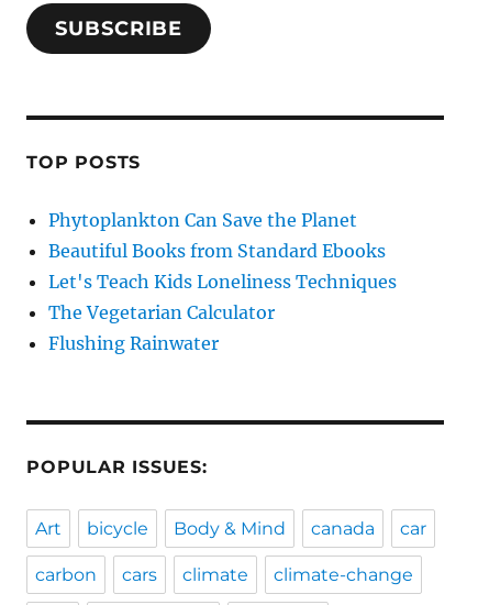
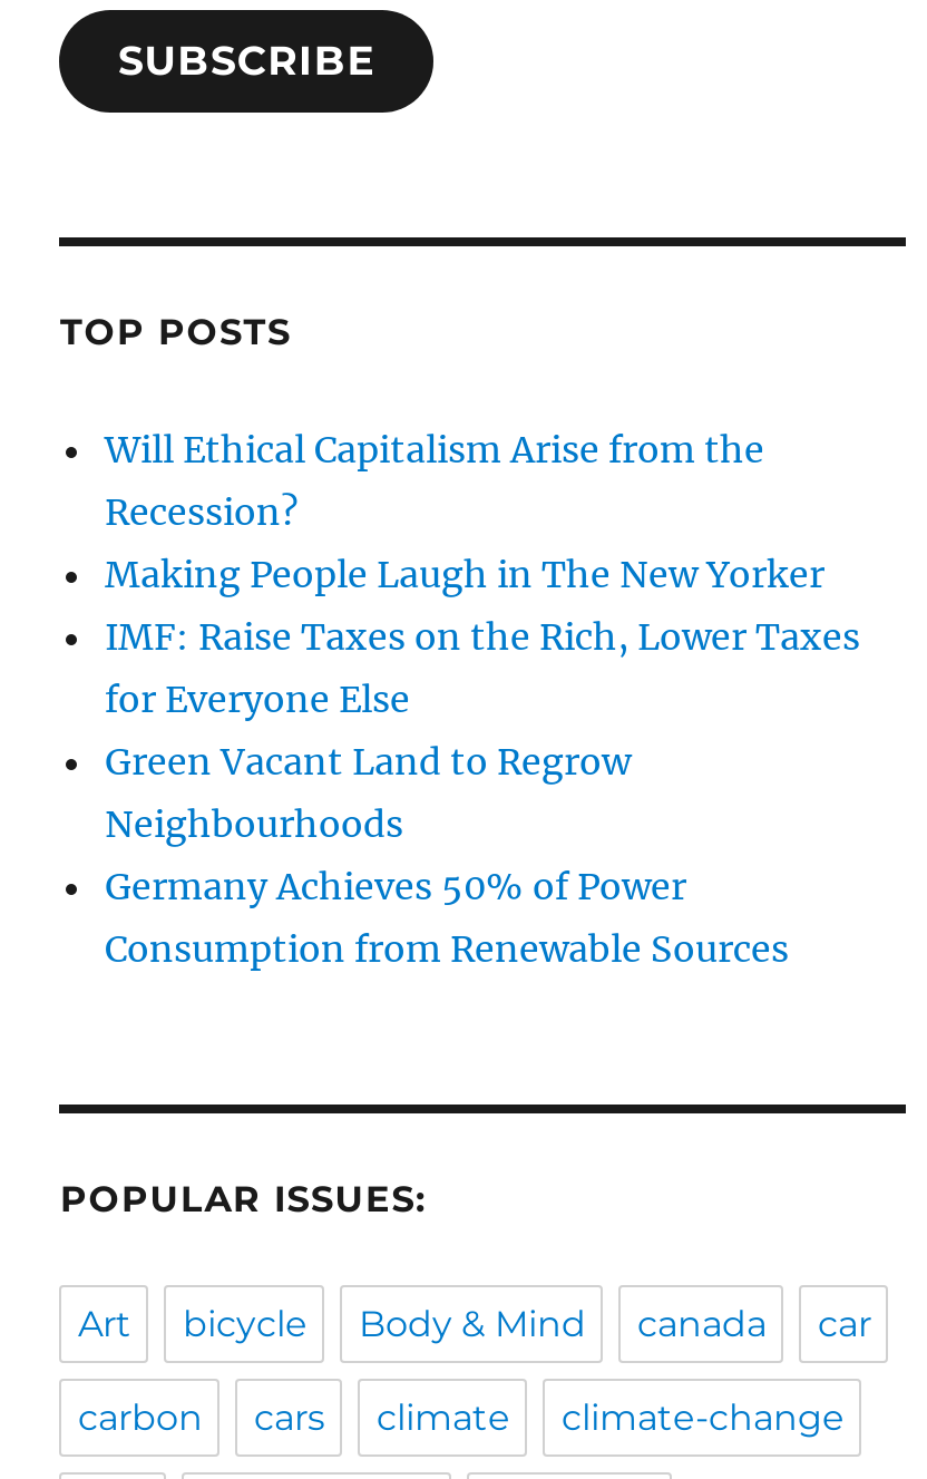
- Phytoplankton Can Save the Planet
- Beautiful Books from Standard Ebooks
- Let's Teach Kids Loneliness Techniques
- The Vegetarian Calculator
- Flushing Rainwater
+ Will Ethical Capitalism Arise from the
+ Recession?
+ Making People Laugh in The New Yorker
+ IMF: Raise Taxes on the Rich, Lower Taxes
+ for Everyone Else
+ Green Vacant Land to Regrow
+ Neighbourhoods
+ Germany Achieves 50% of Power
+ Consumption from Renewable Sources
